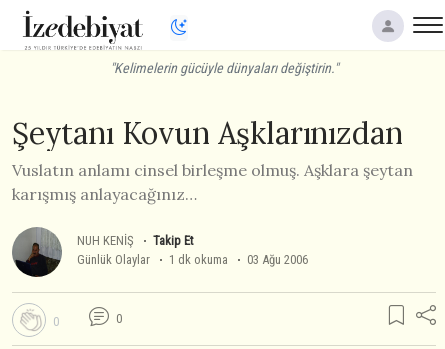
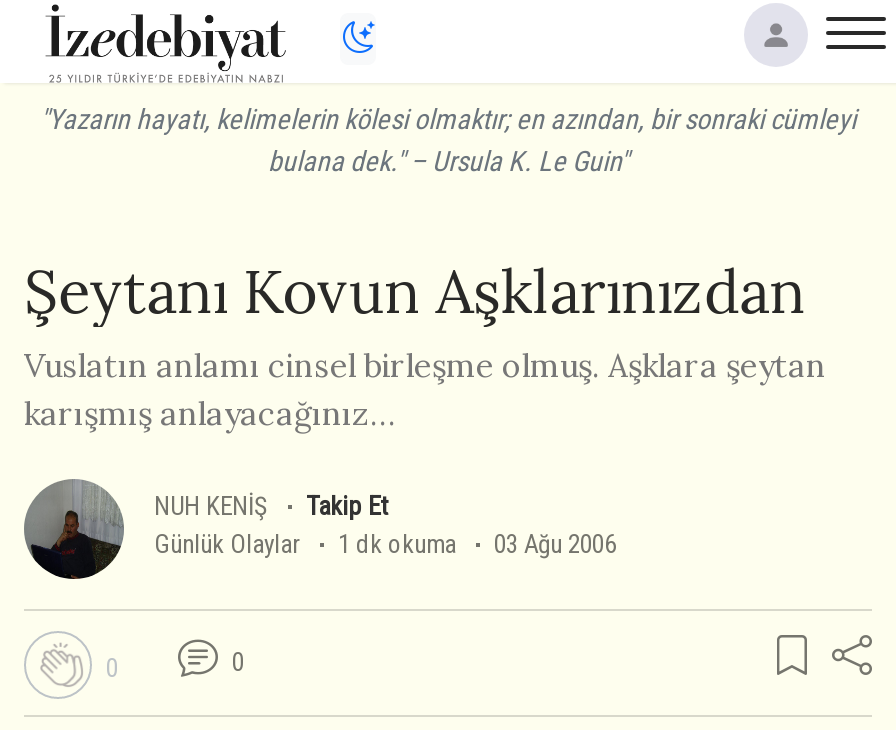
- "Kelimelerin gücüyle dünyaları değiştirin."
+ "Yazarın hayatı, kelimelerin kölesi olmaktır; en azından, bir sonraki cümleyi
+ bulana dek." – Ursula K. Le Guin"
